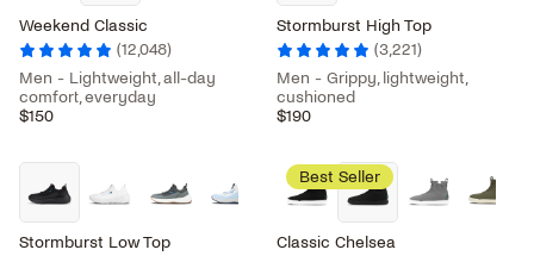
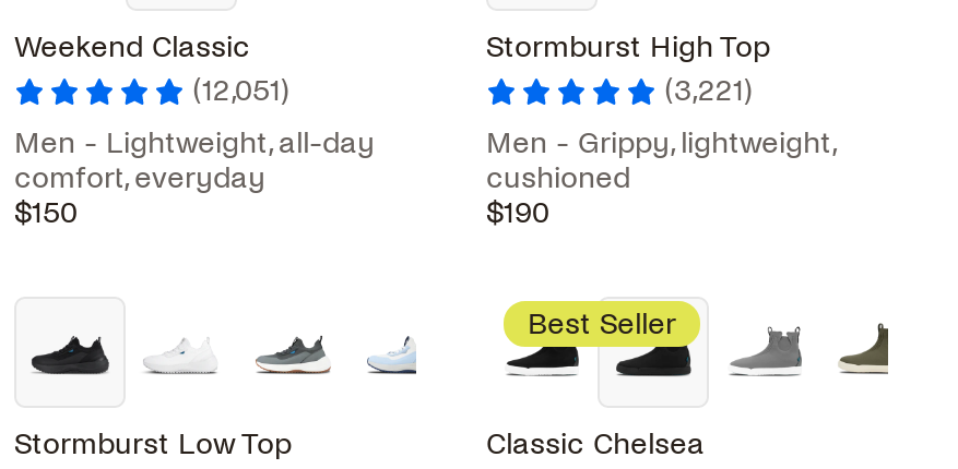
- (12,048)
+ (12,051)
